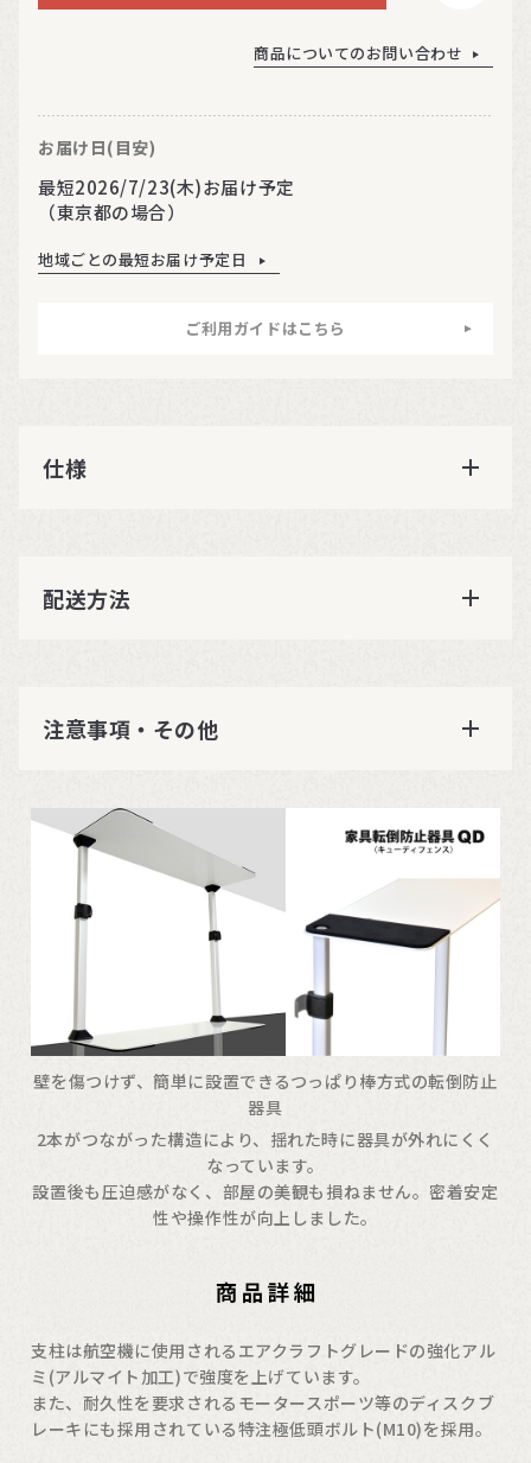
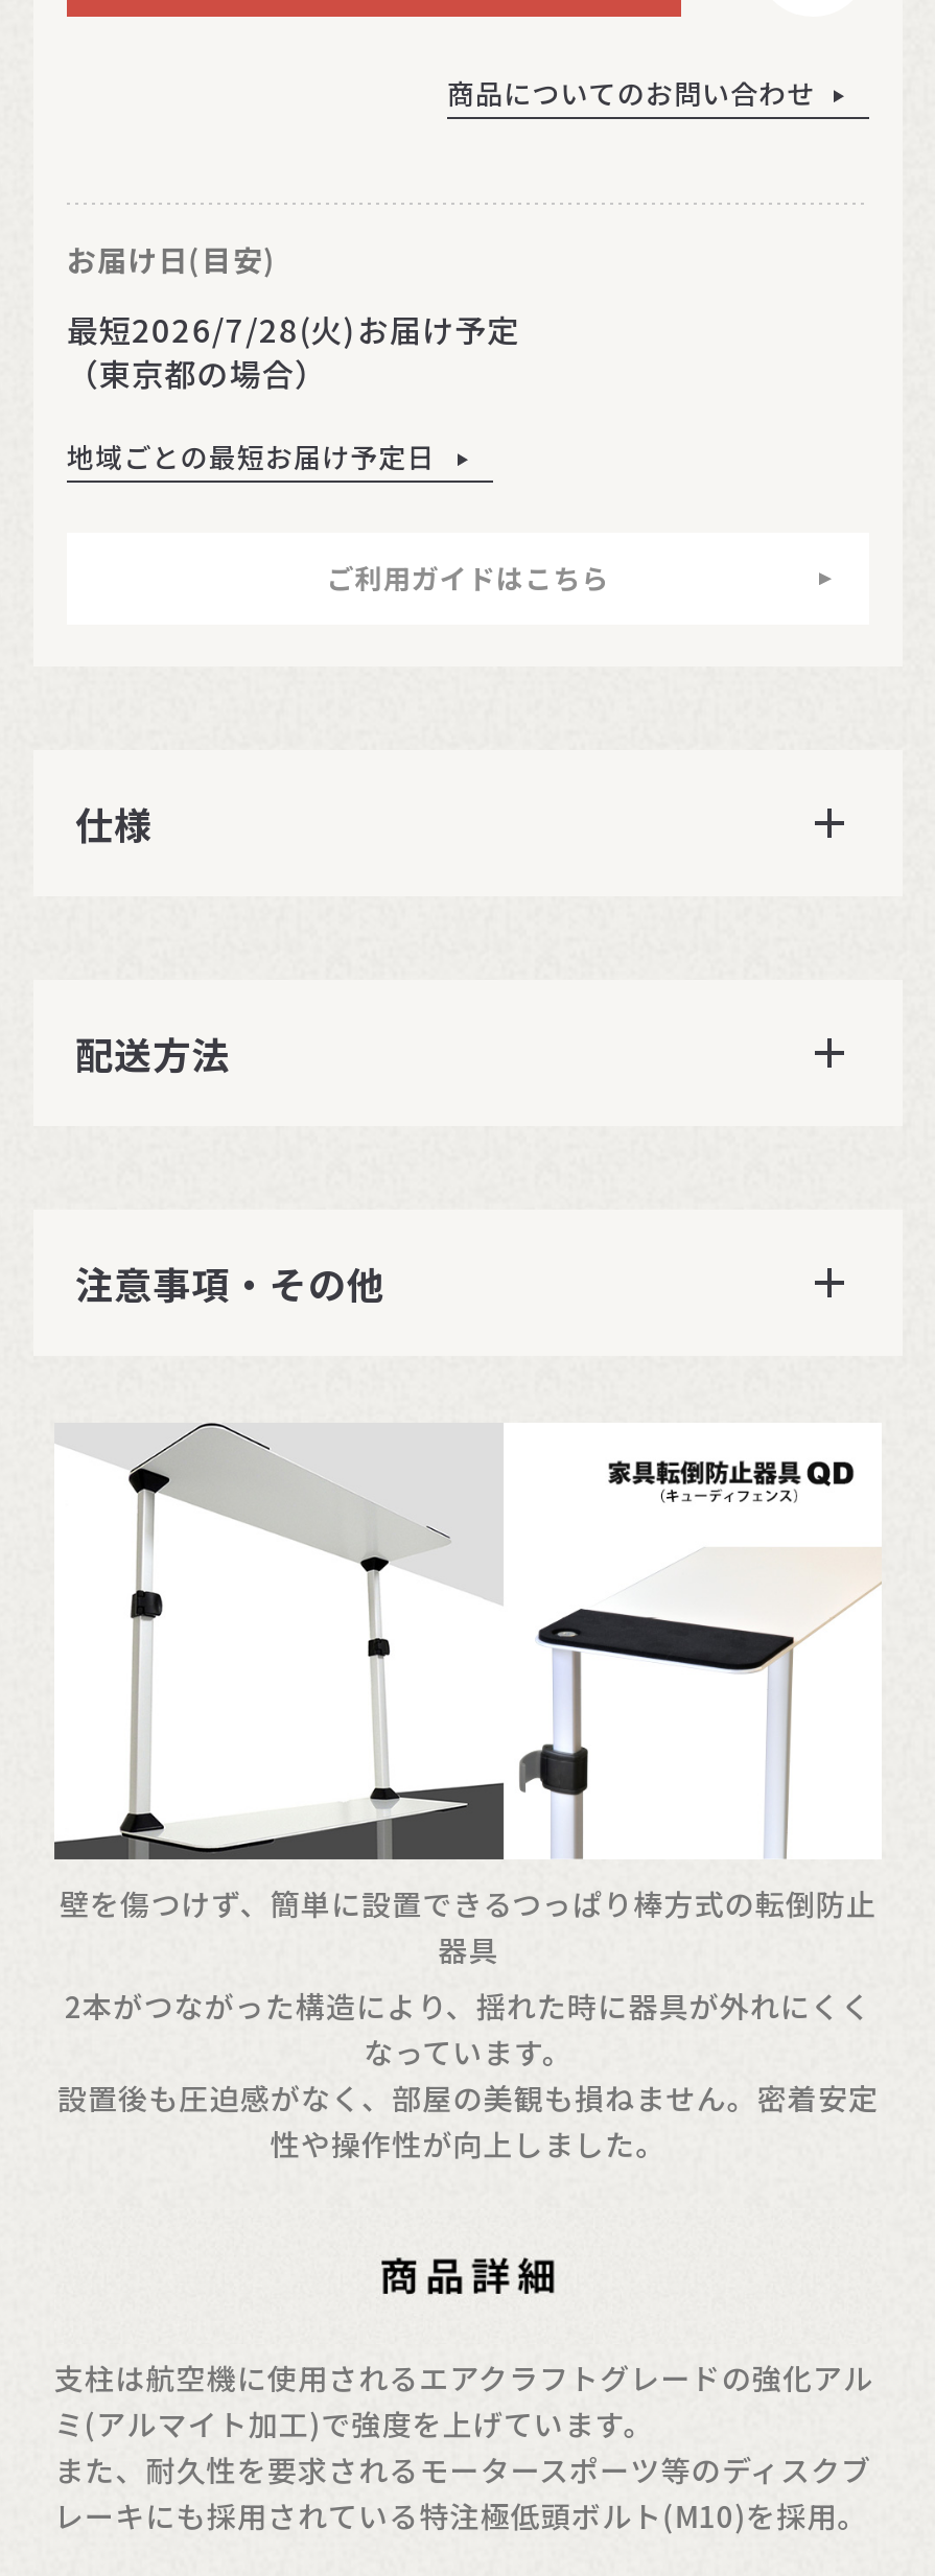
- 最短2026/7/23(木)お届け予定
+ 最短2026/7/28(火)お届け予定
